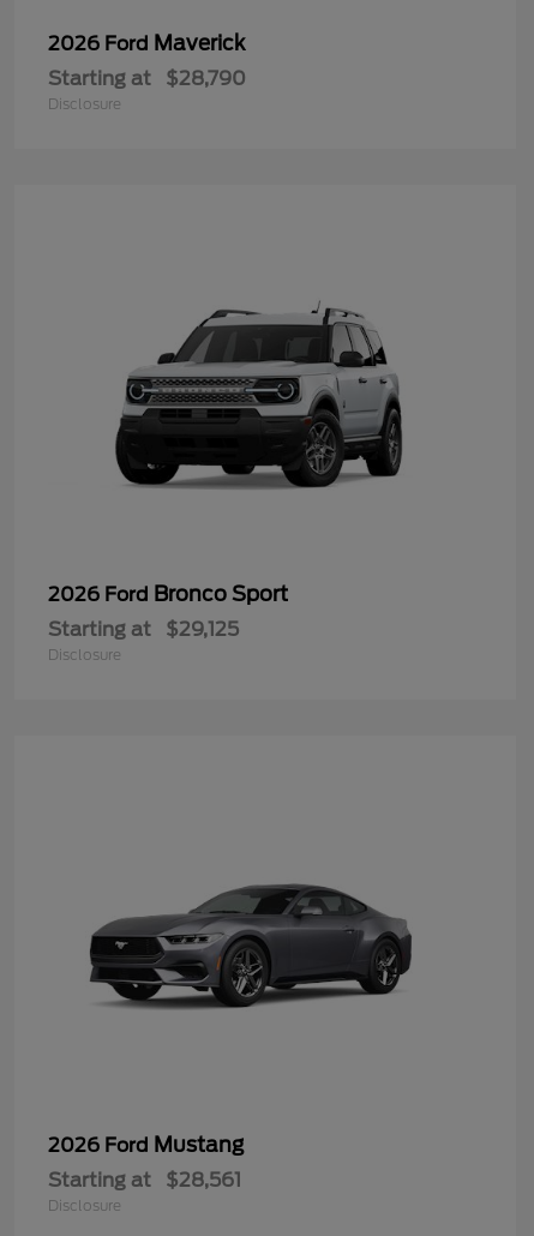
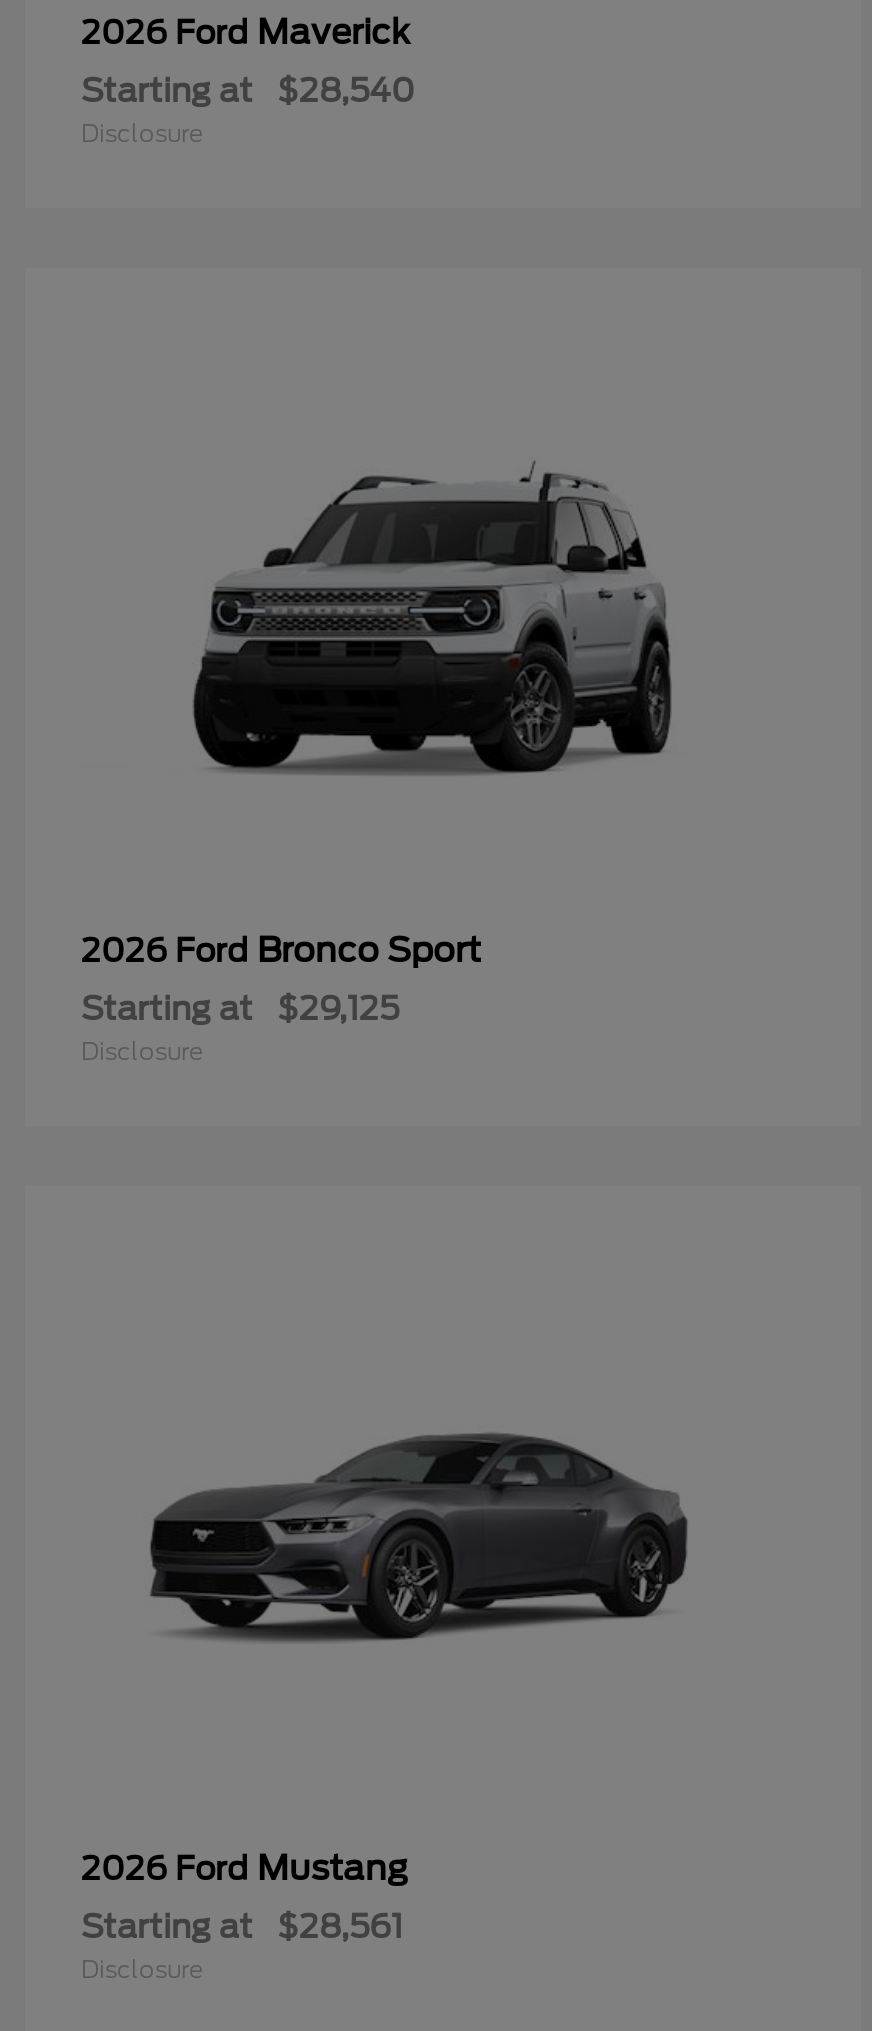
- Starting at $28,790
+ Starting at $28,540
